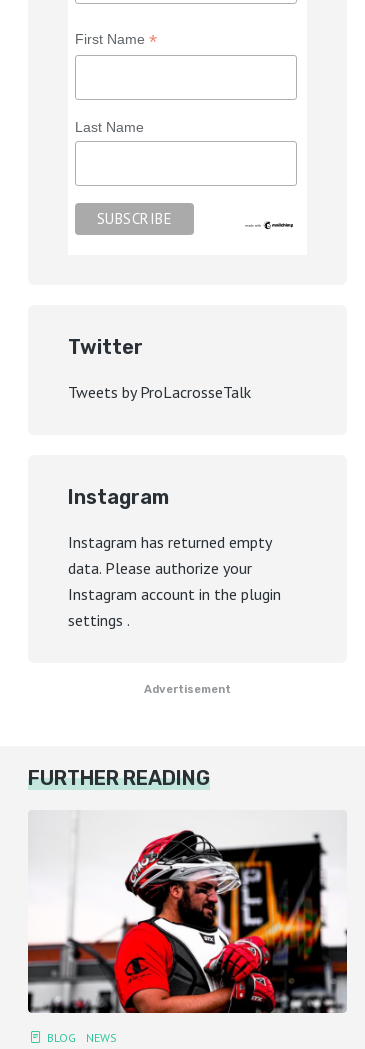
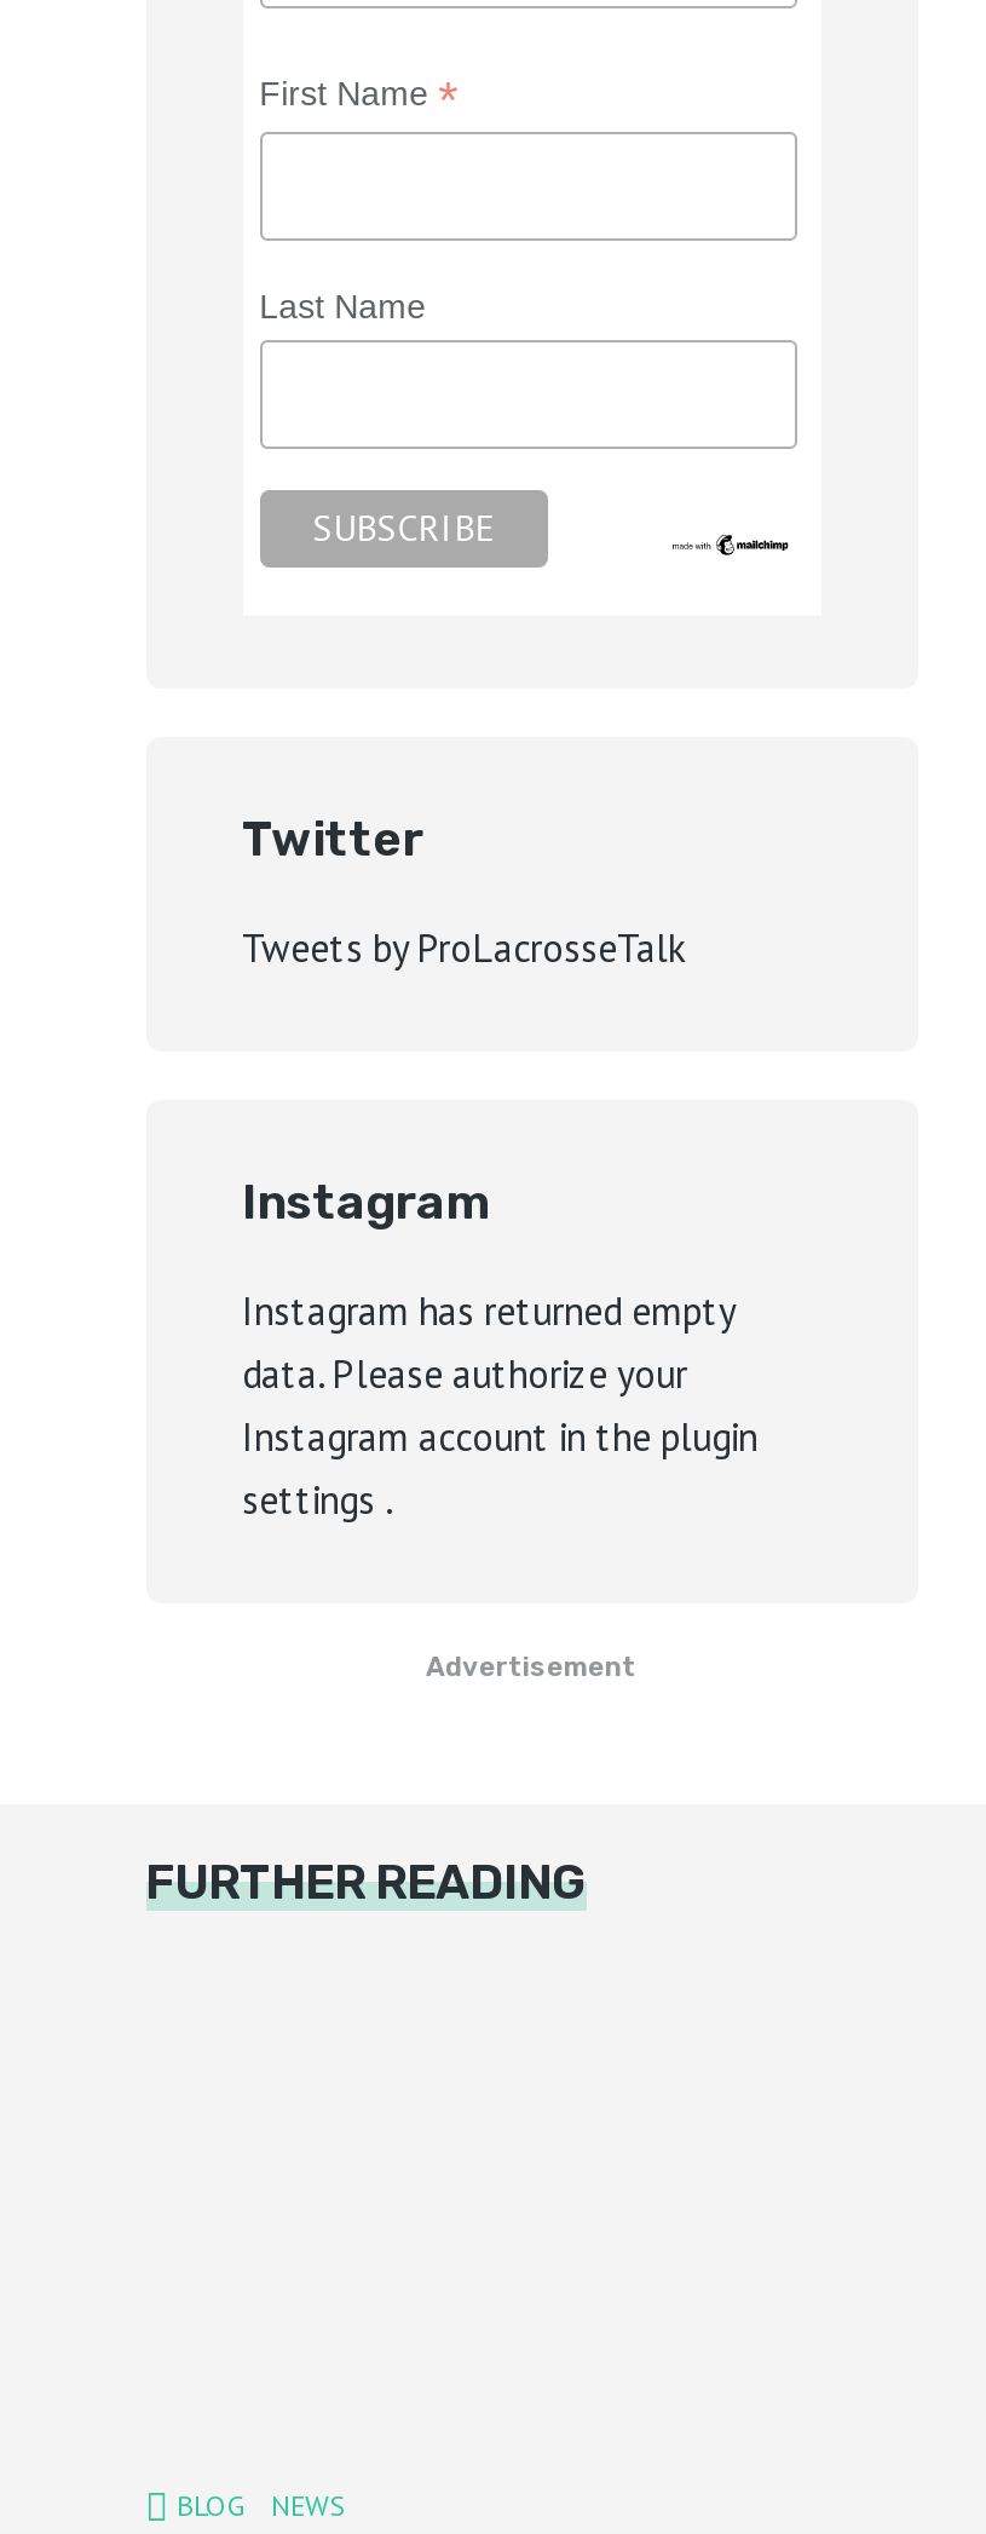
- [image]
